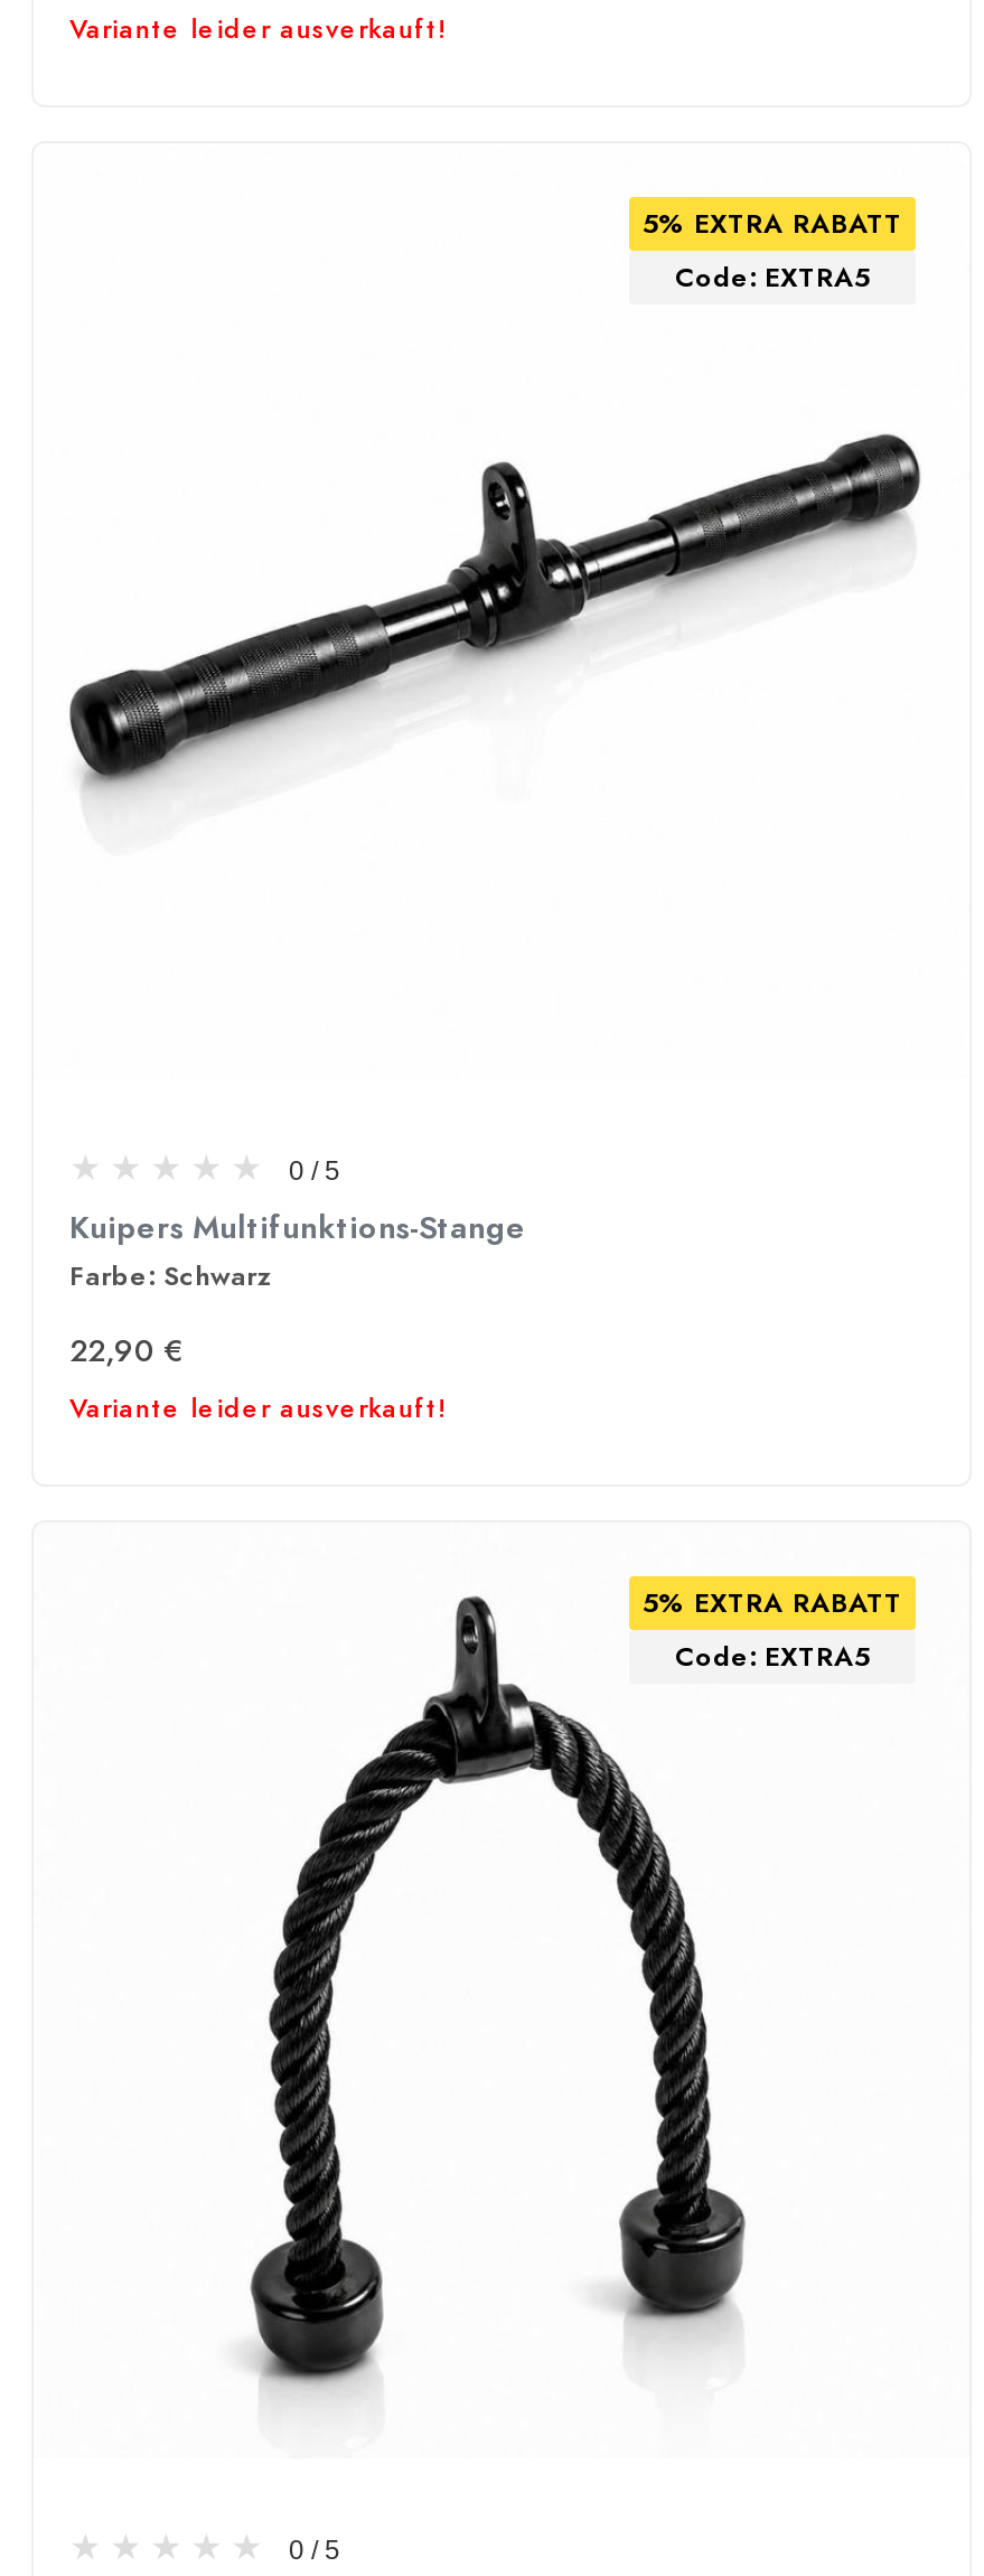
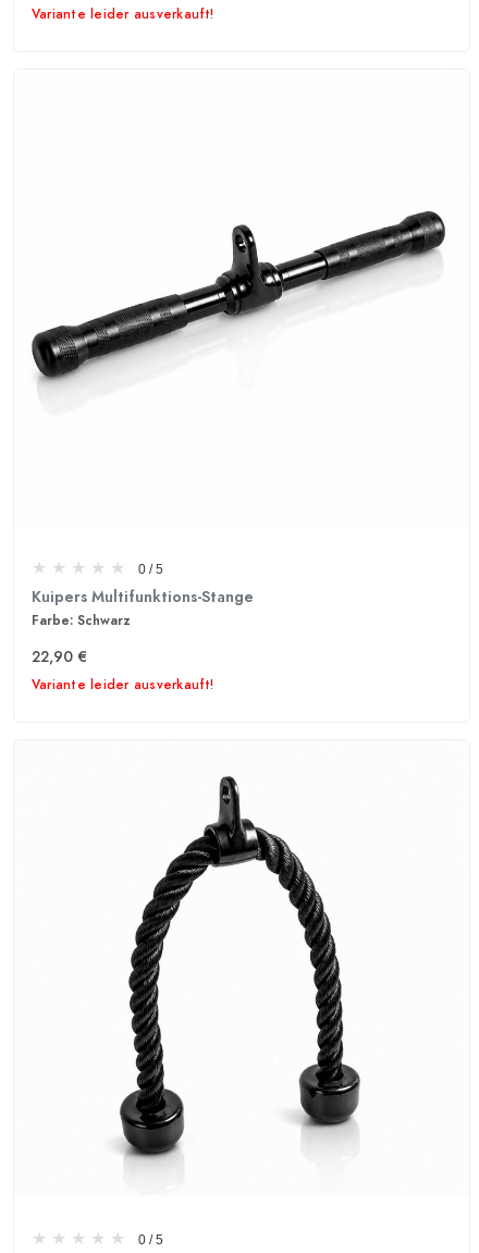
- 5% EXTRA RABATT
- Code: EXTRA5

- 5% EXTRA RABATT
- Code: EXTRA5
